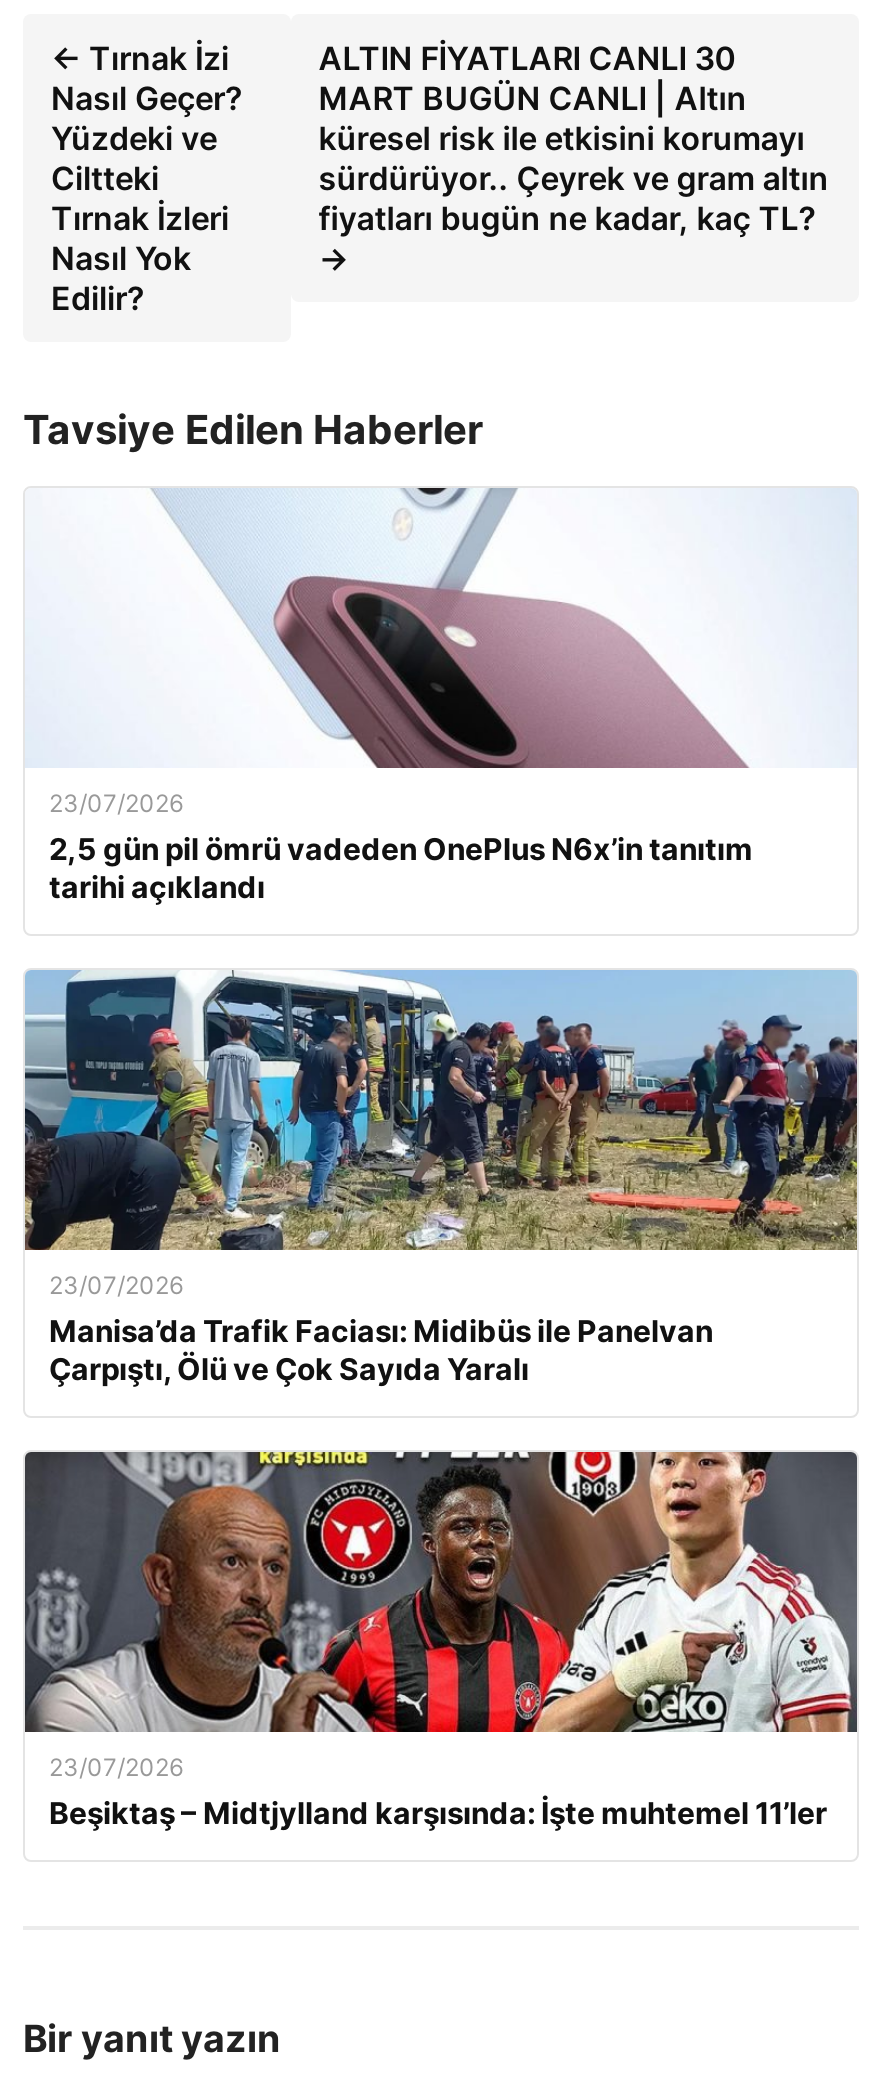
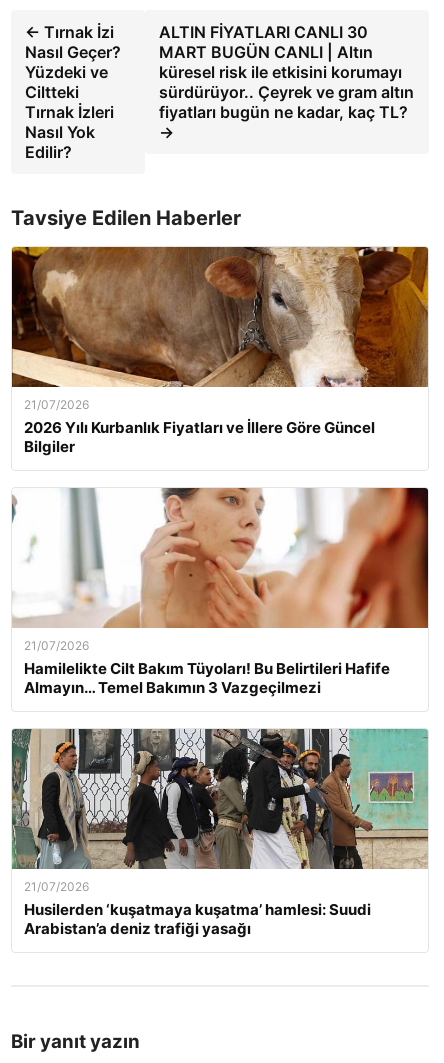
- [image]
- 23/07/2026
- 2,5 gün pil ömrü vadeden OnePlus N6x’in tanıtım
- tarihi açıklandı
+ [image]
+ 21/07/2026
+ 2026 Yılı Kurbanlık Fiyatları ve İllere Göre Güncel
+ Bilgiler

- [image]
- 23/07/2026
- Manisa’da Trafik Faciası: Midibüs ile Panelvan
- Çarpıştı, Ölü ve Çok Sayıda Yaralı
+ [image]
+ 21/07/2026
+ Hamilelikte Cilt Bakım Tüyoları! Bu Belirtileri Hafife
+ Almayın… Temel Bakımın 3 Vazgeçilmezi

- [image]
- 23/07/2026
- Beşiktaş – Midtjylland karşısında: İşte muhtemel 11’ler
+ [image]
+ 21/07/2026
+ Husilerden ‘kuşatmaya kuşatma’ hamlesi: Suudi
+ Arabistan’a deniz trafiği yasağı
